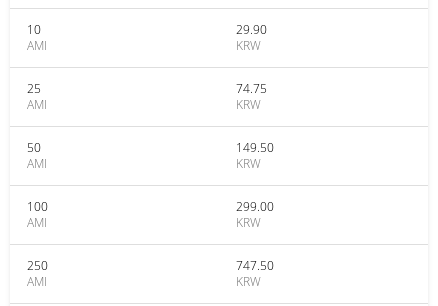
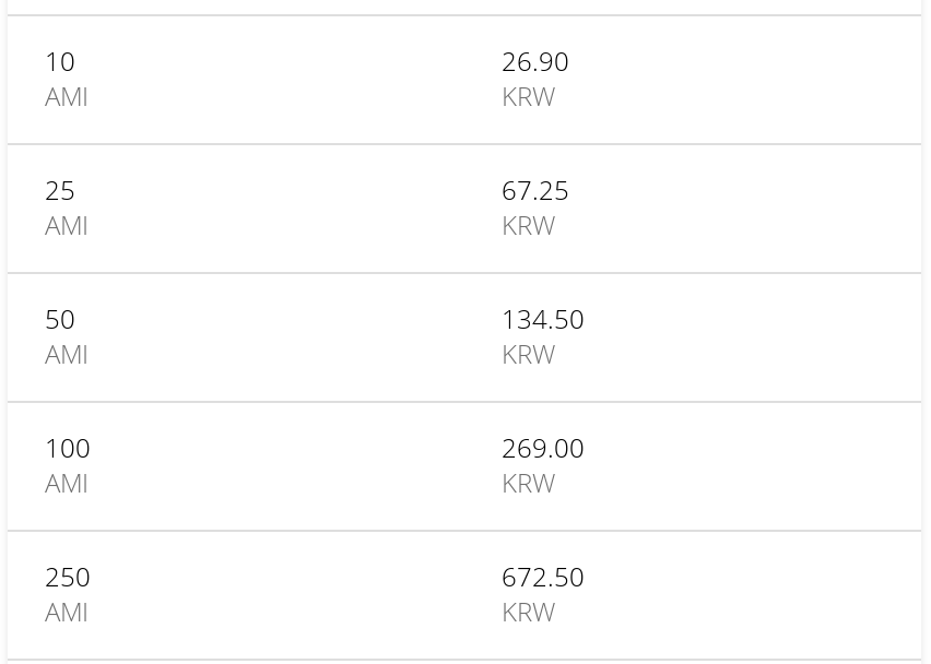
- 29.90
+ 26.90

- 74.75
+ 67.25

- 149.50
+ 134.50

- 299.00
+ 269.00

- 747.50
+ 672.50
